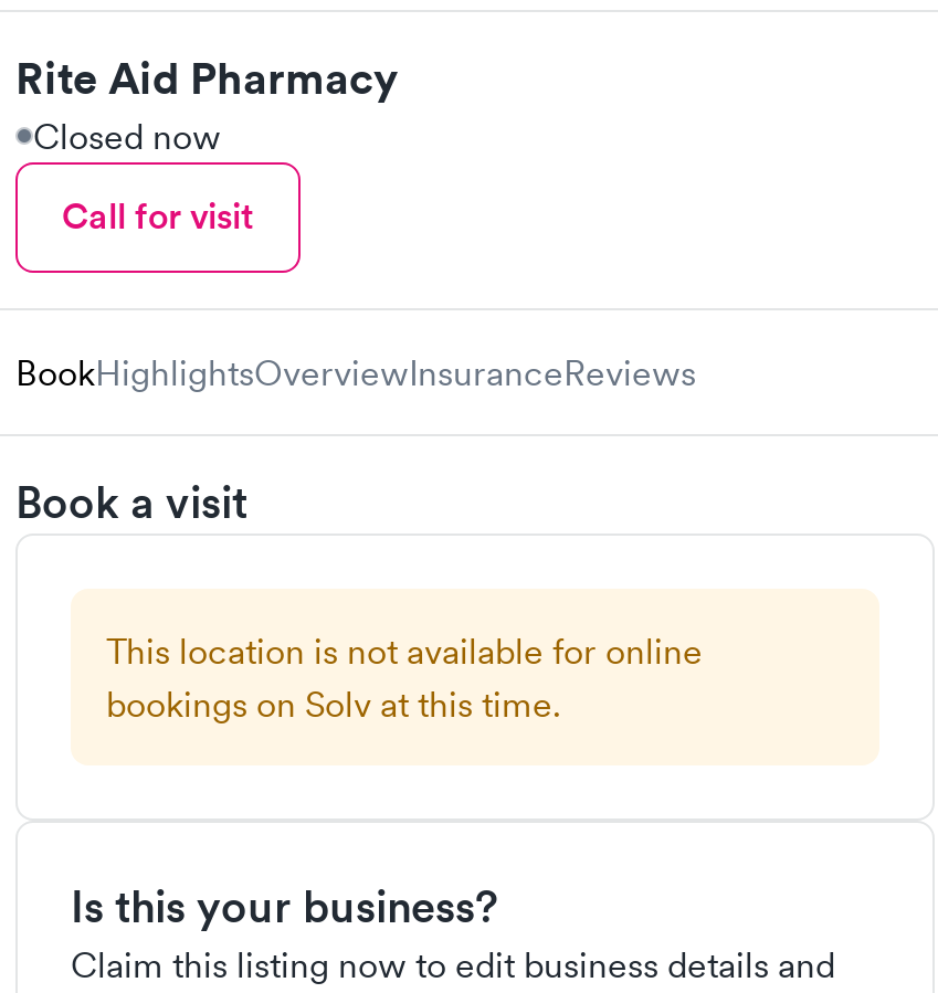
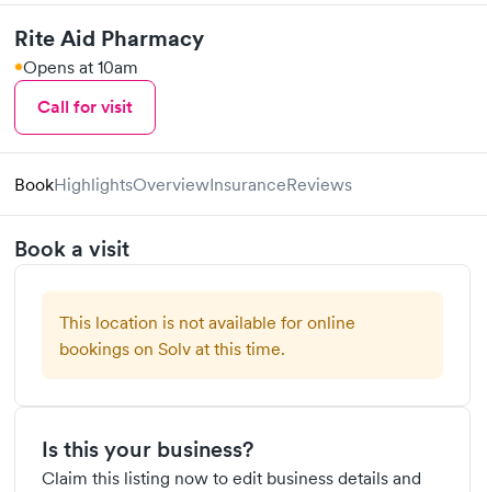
- Closed now
+ Opens at 10am
